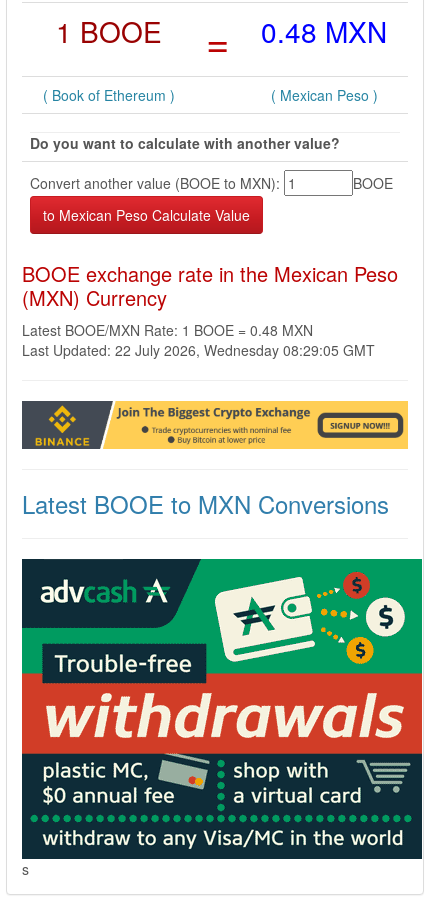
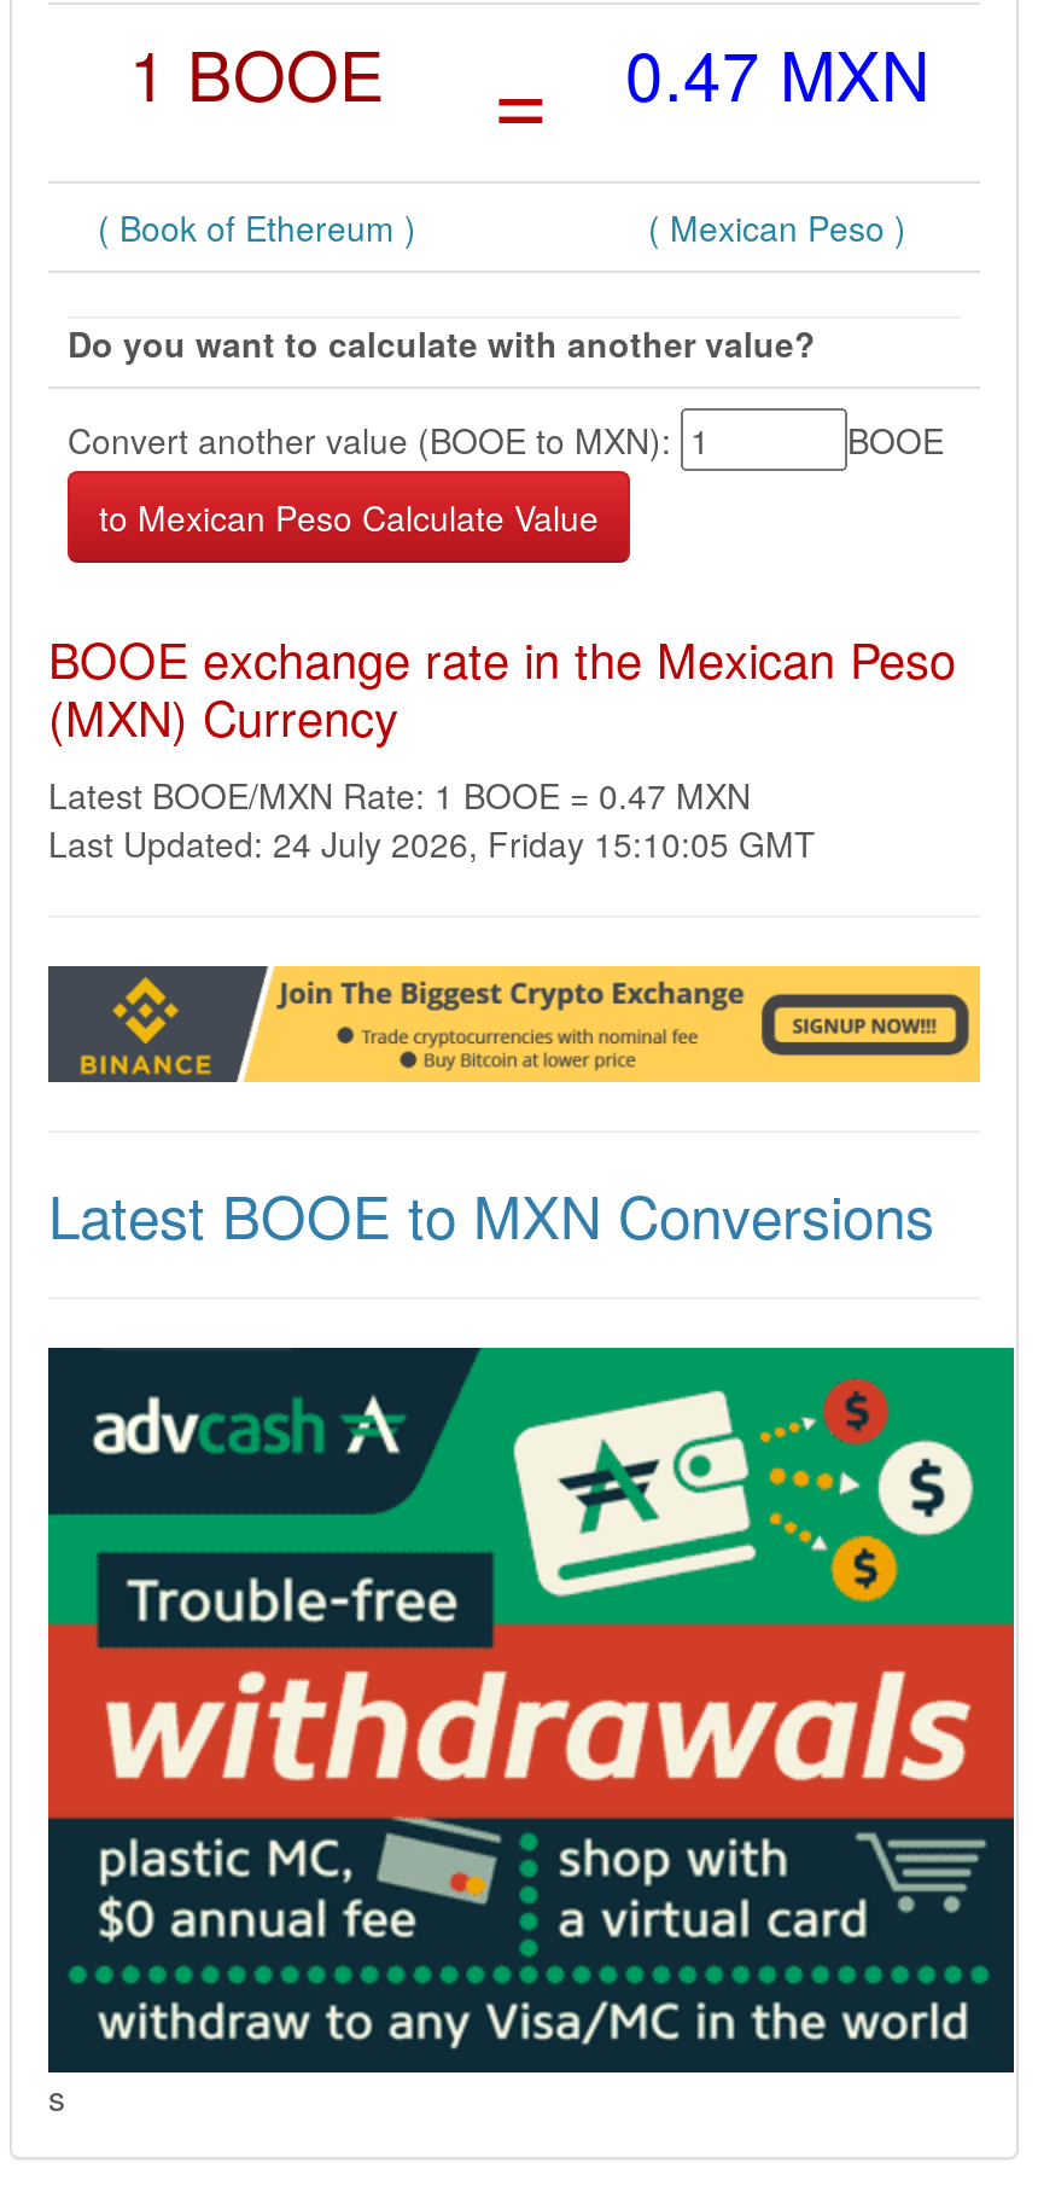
- 0.48 MXN
+ 0.47 MXN

- Latest BOOE/MXN Rate: 1 BOOE = 0.48 MXN
+ Latest BOOE/MXN Rate: 1 BOOE = 0.47 MXN

- Last Updated: 22 July 2026, Wednesday 08:29:05 GMT
+ Last Updated: 24 July 2026, Friday 15:10:05 GMT
